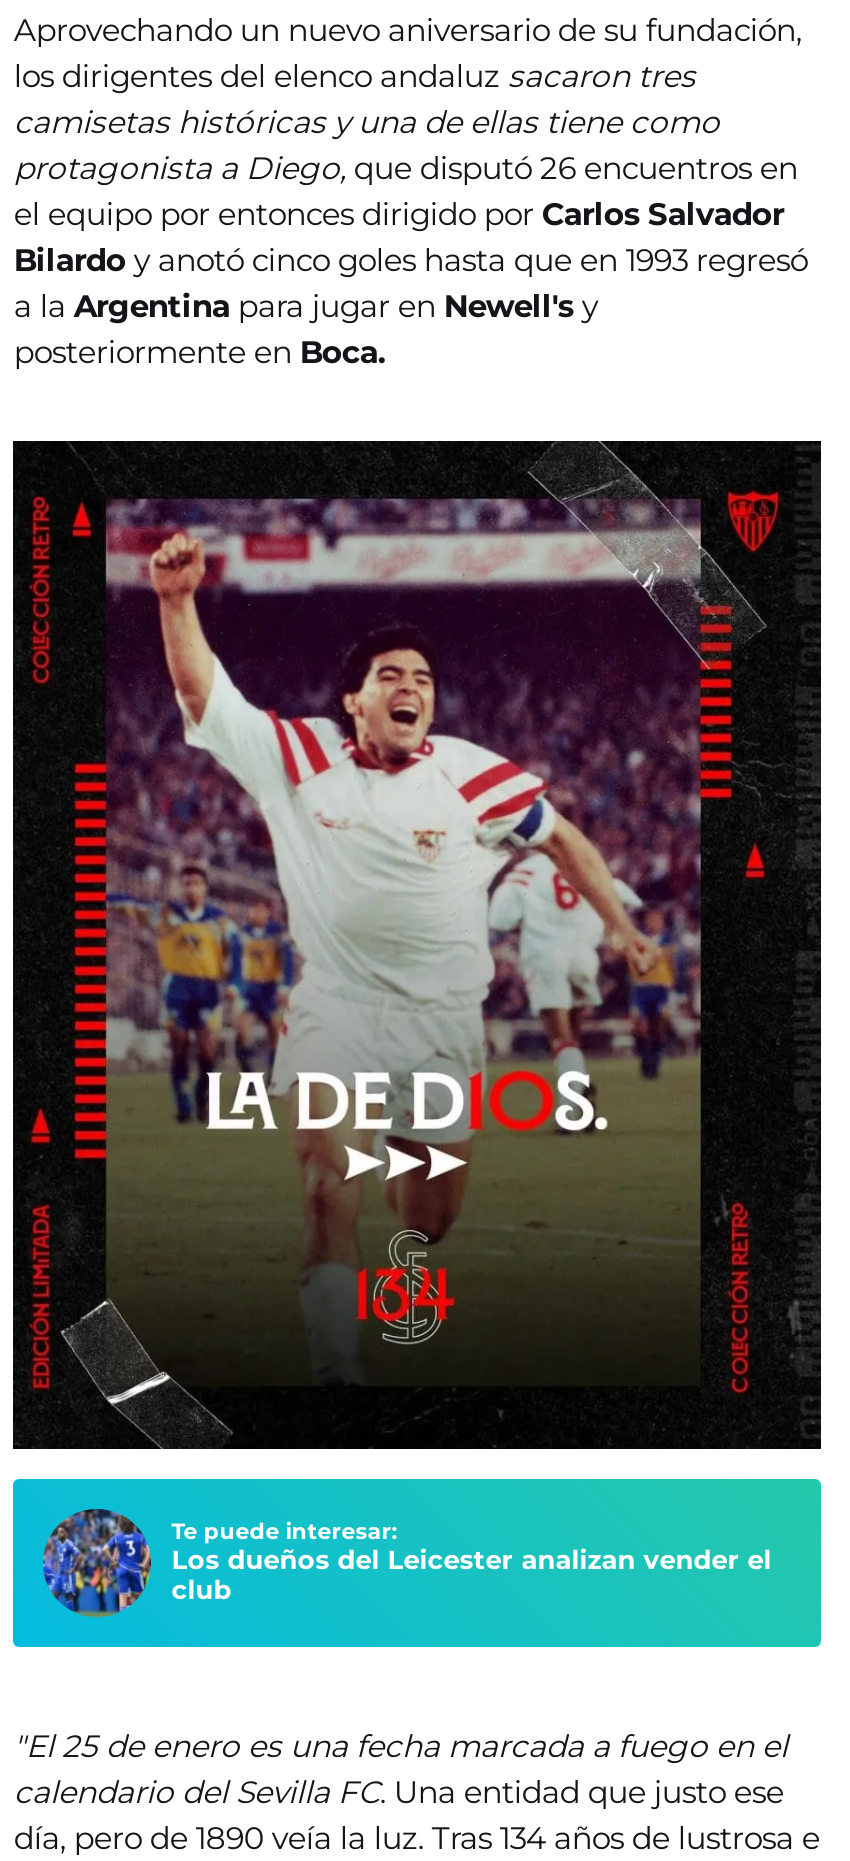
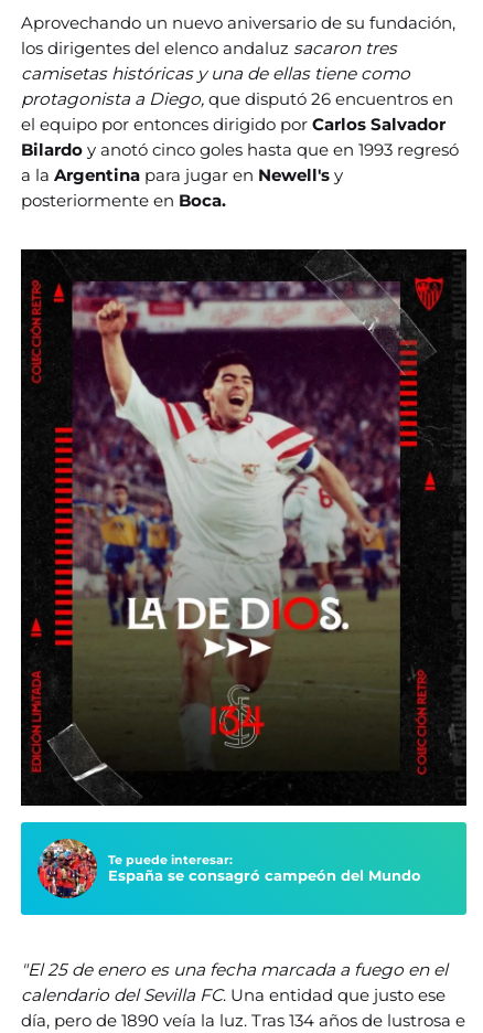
- [image]
- Los dueños del Leicester analizan vender el
- club
+ [image]
+ España se consagró campeón del Mundo
